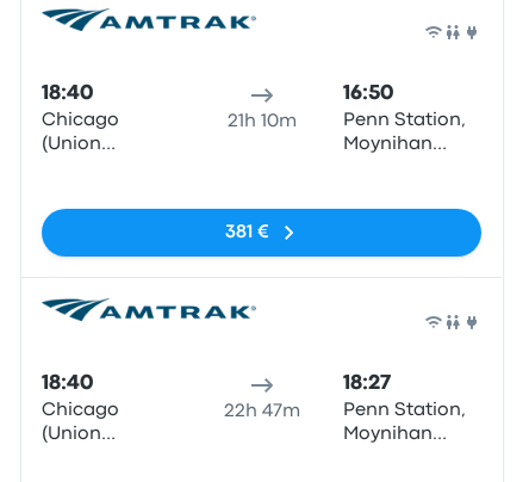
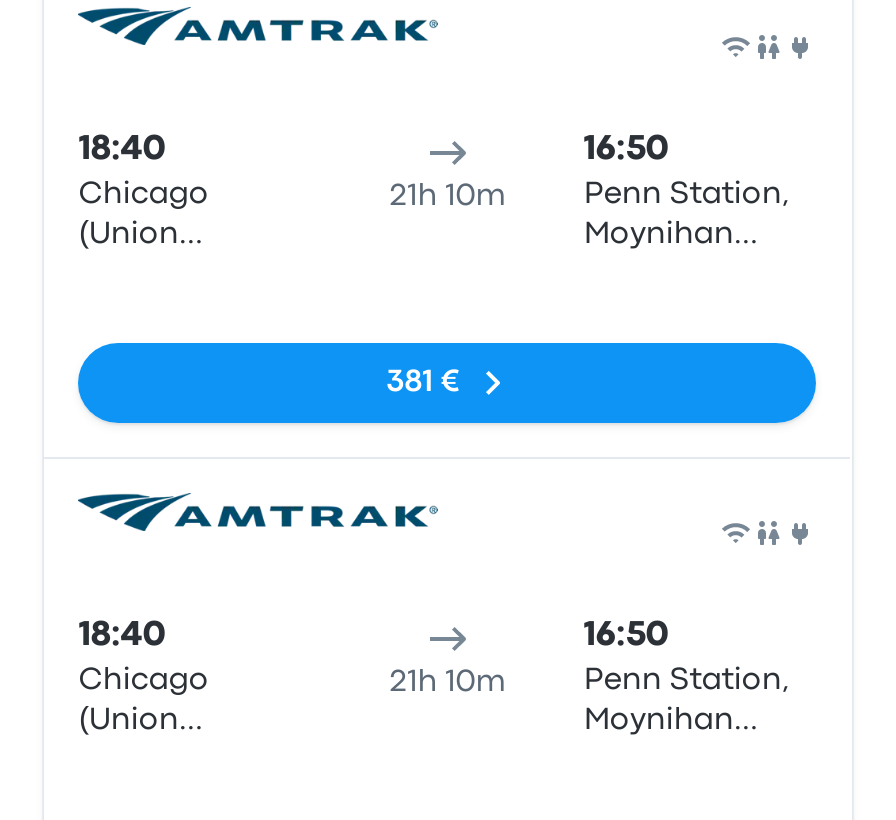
- 18:27
+ 16:50

- 22h 47m
+ 21h 10m
